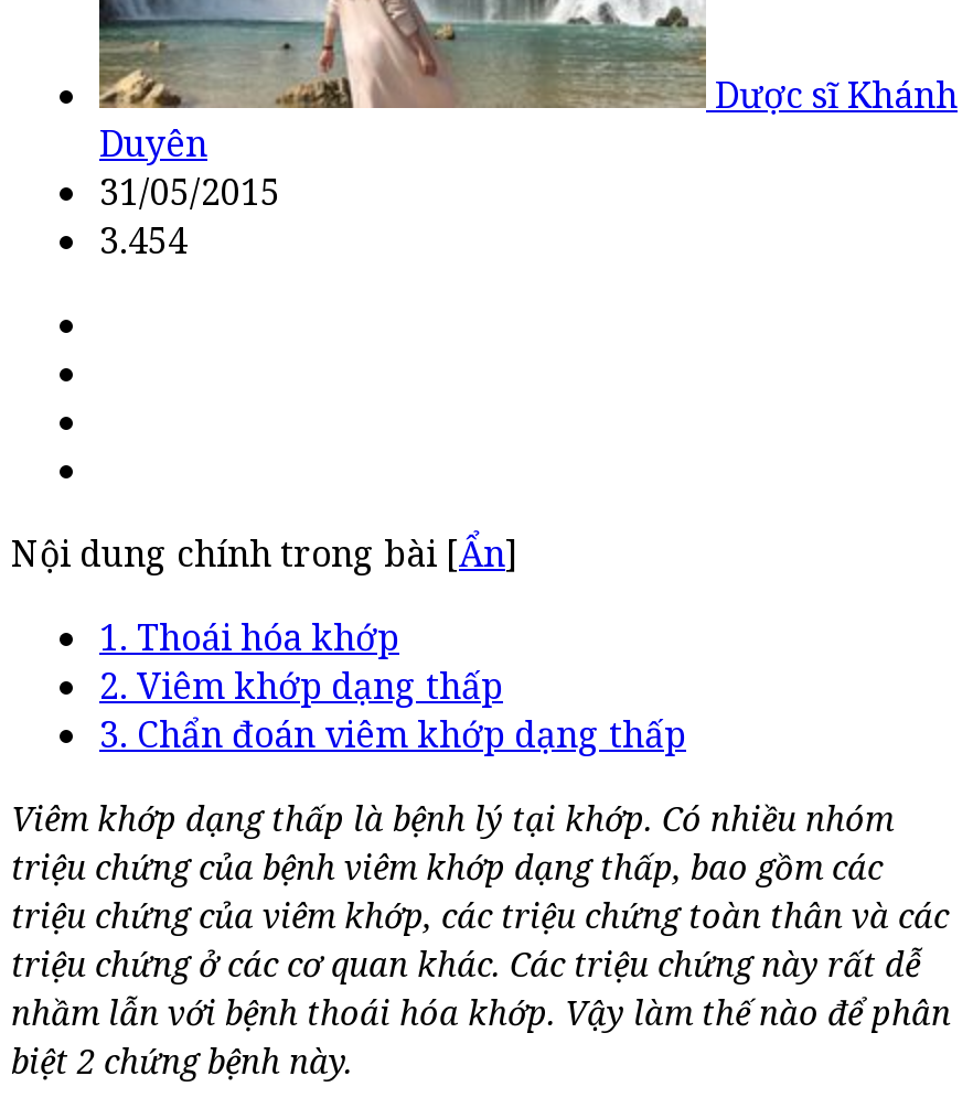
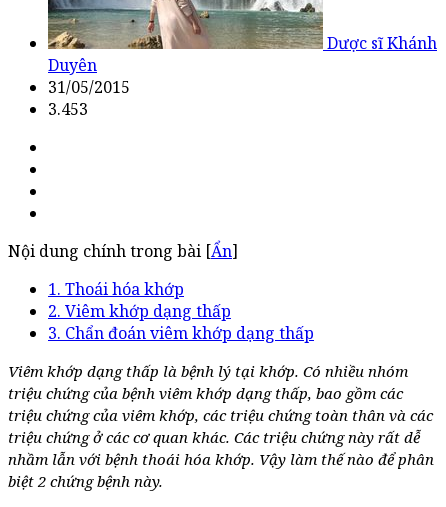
- 3.454
+ 3.453
